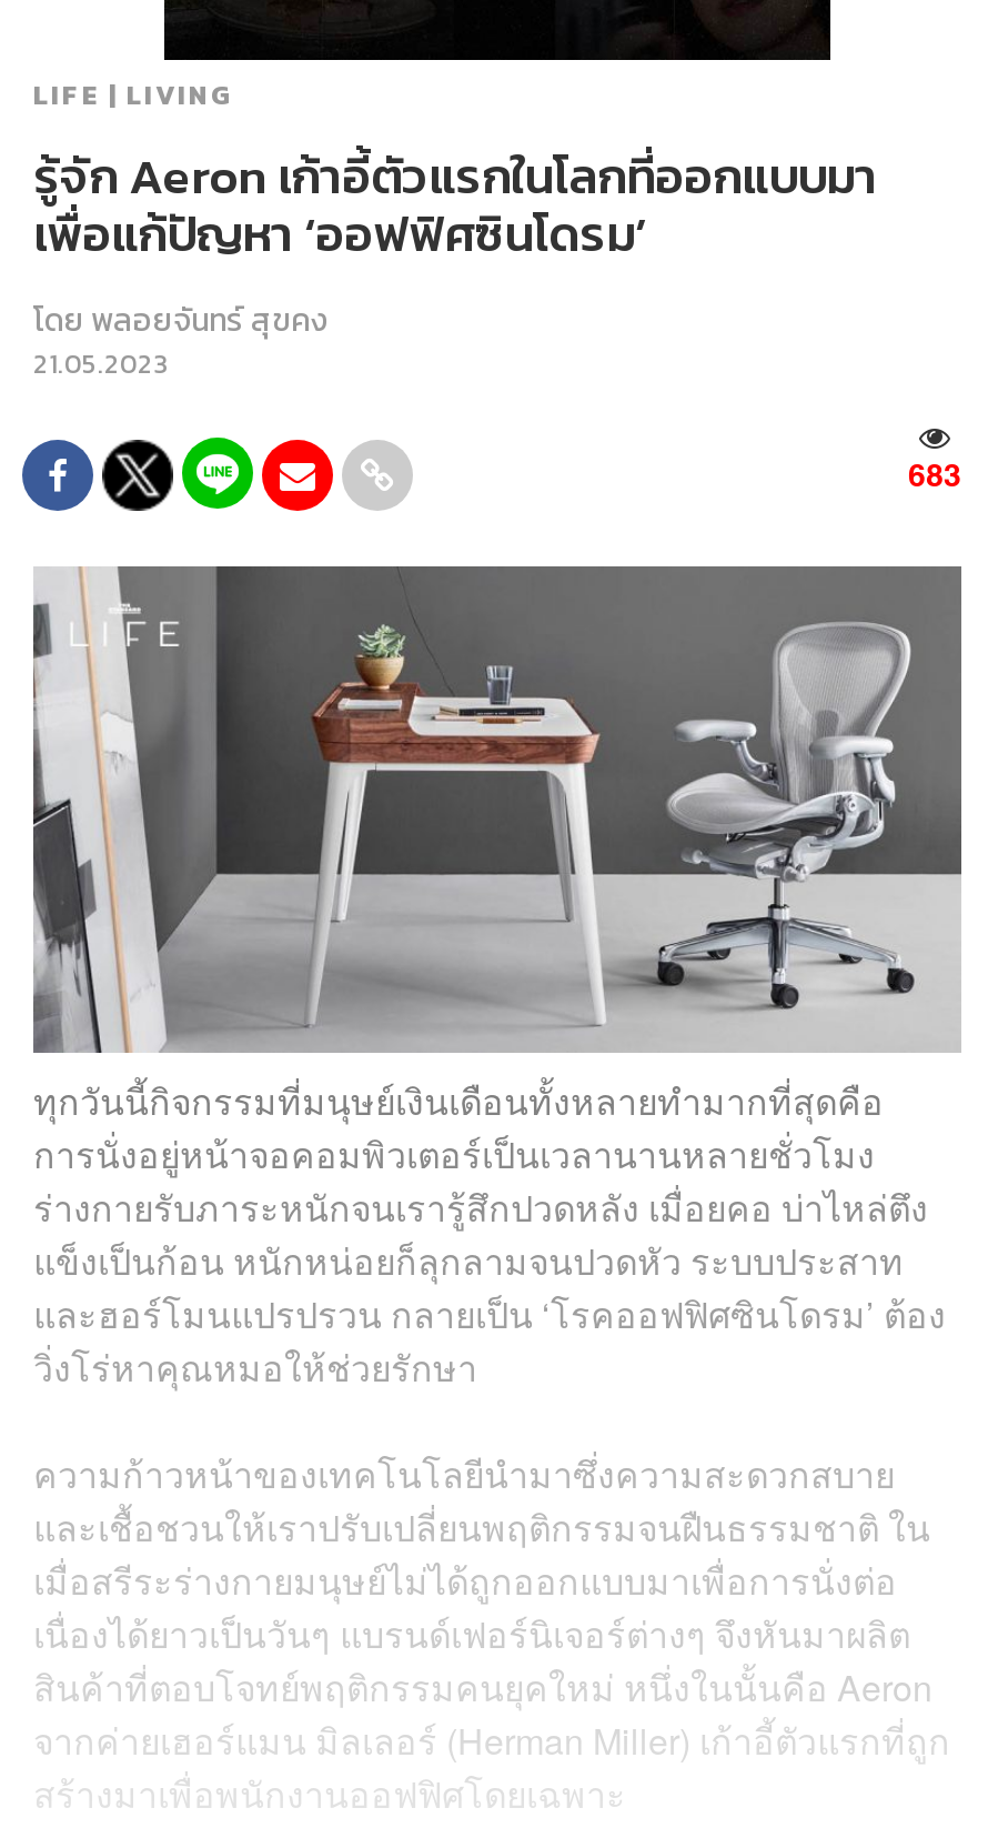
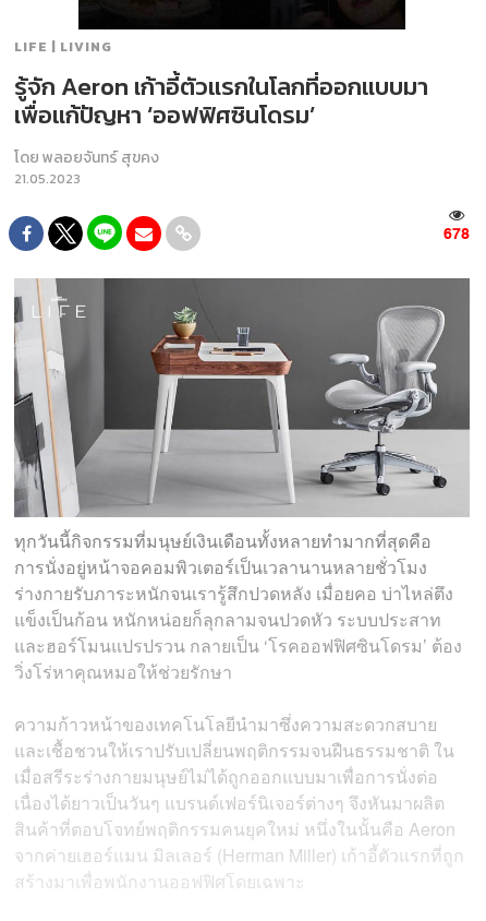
- 683
+ 678
